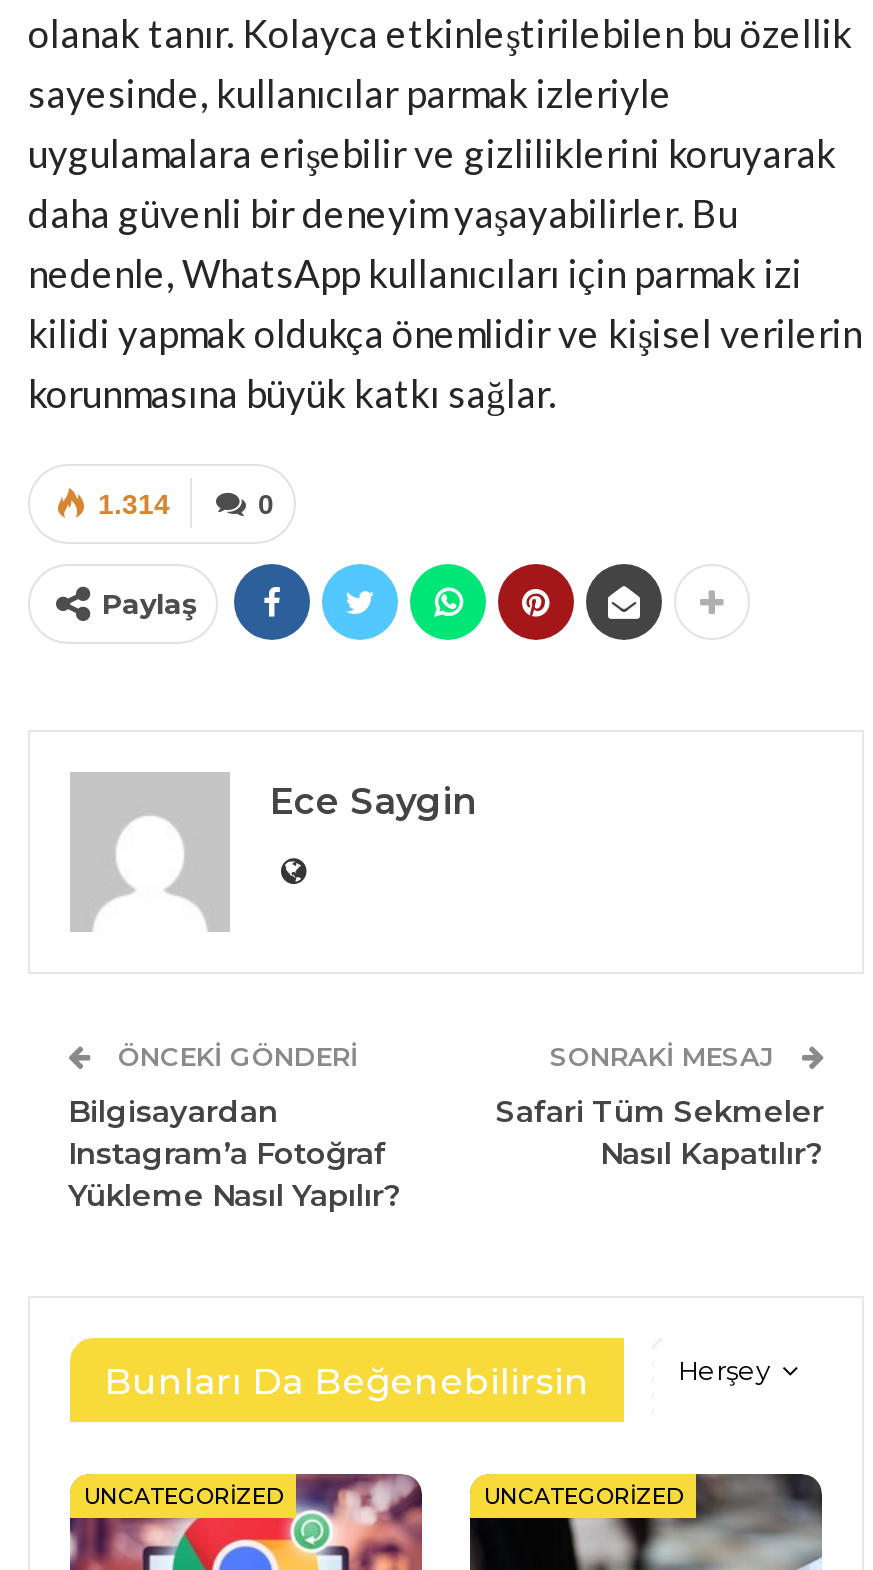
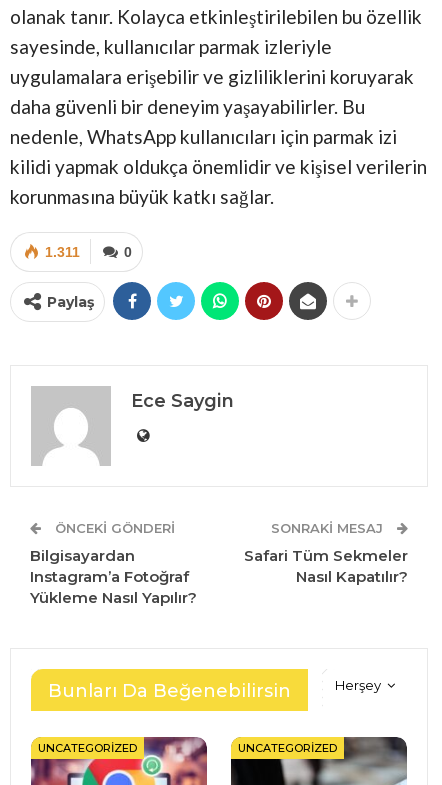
- 1.314
+ 1.311
